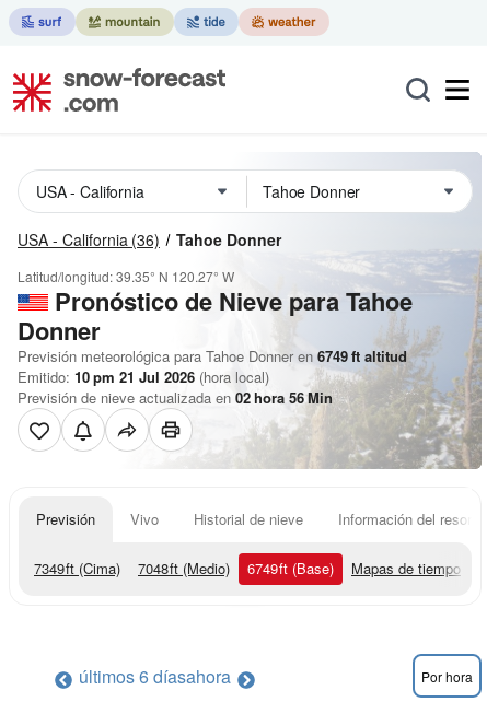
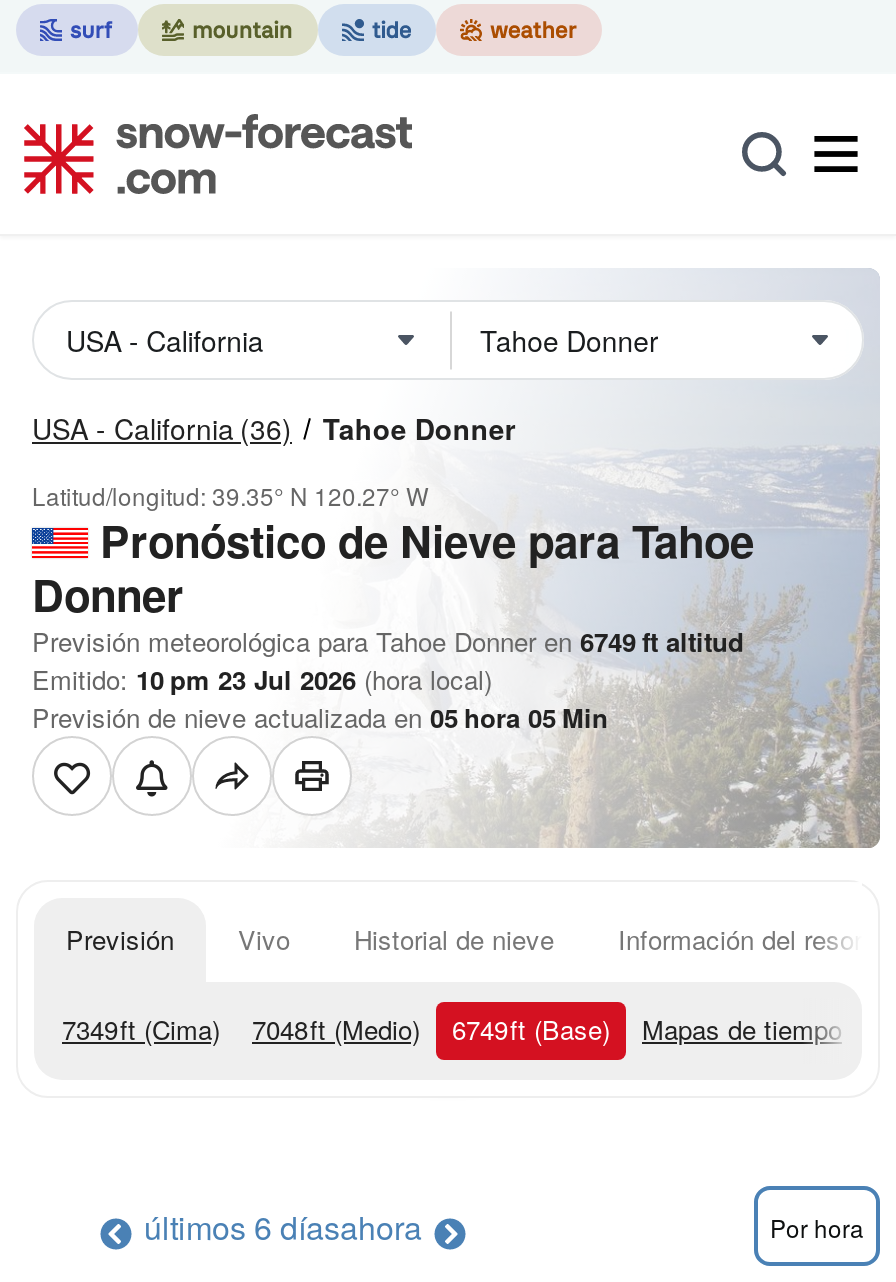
- Emitido: 10 pm 21 Jul 2026 (hora local)
+ Emitido: 10 pm 23 Jul 2026 (hora local)

- Previsión de nieve actualizada en 02 hora 56 Min
+ Previsión de nieve actualizada en 05 hora 05 Min
